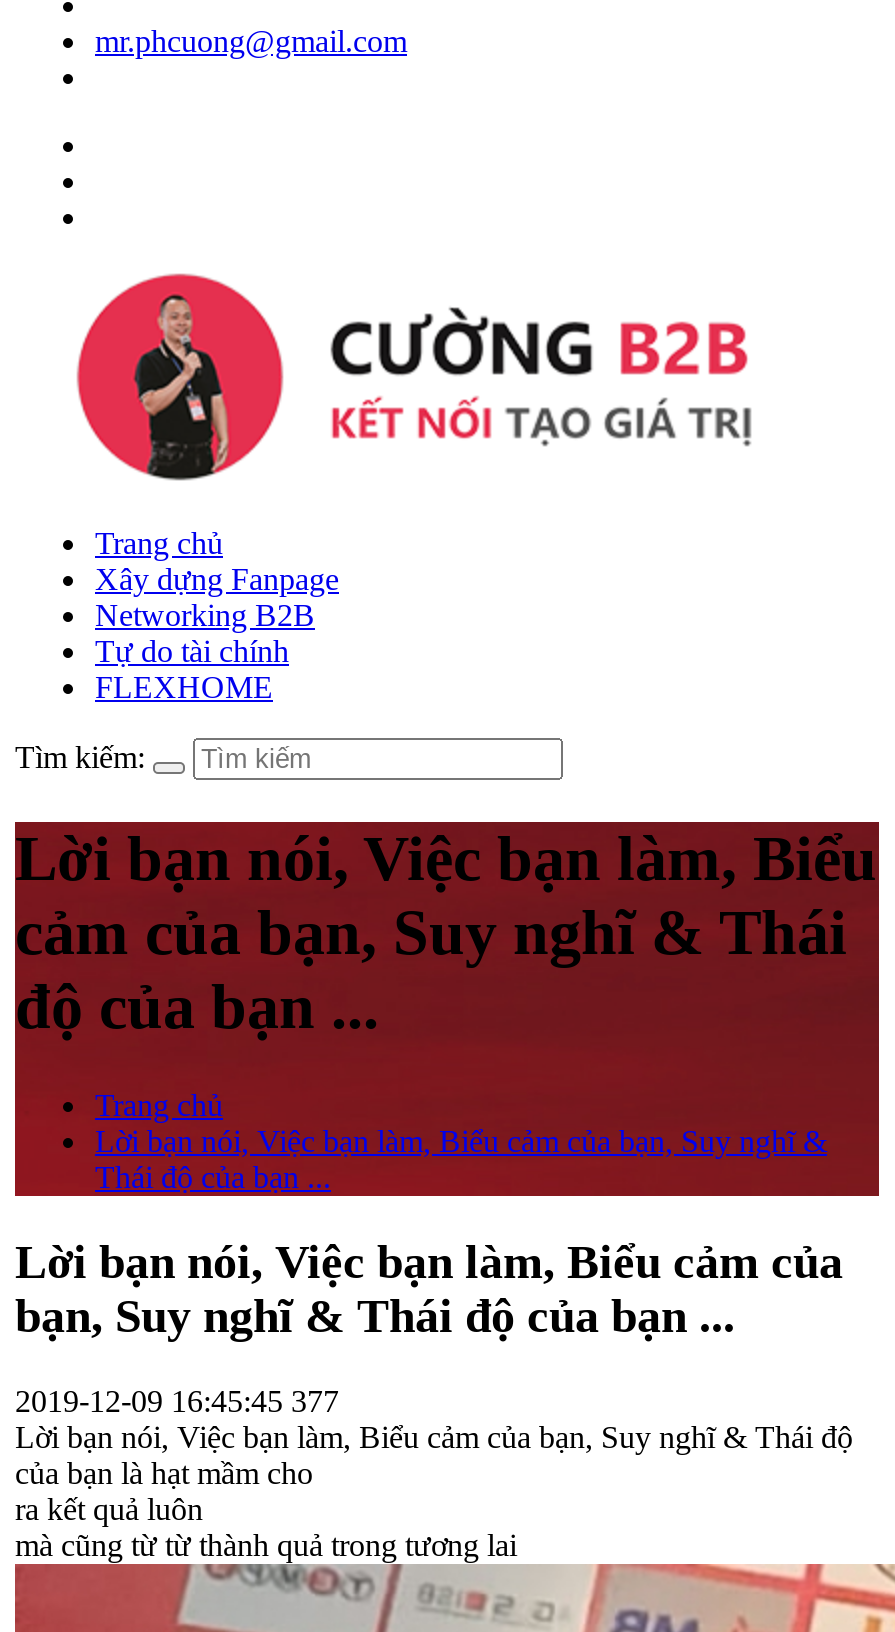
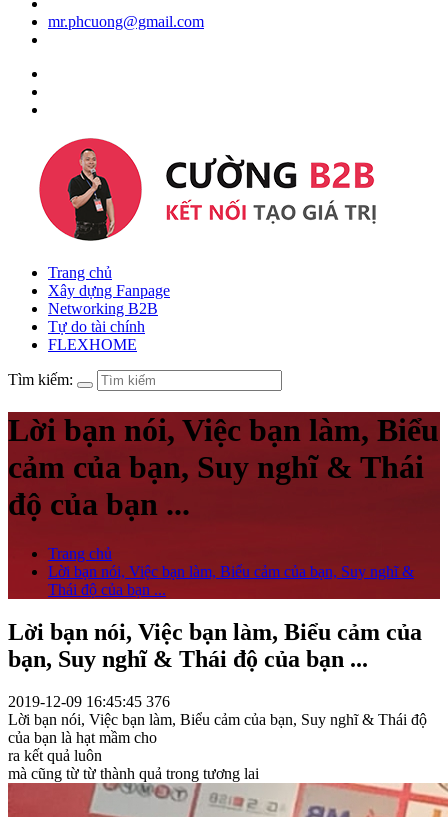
- 2019-12-09 16:45:45 377
+ 2019-12-09 16:45:45 376
